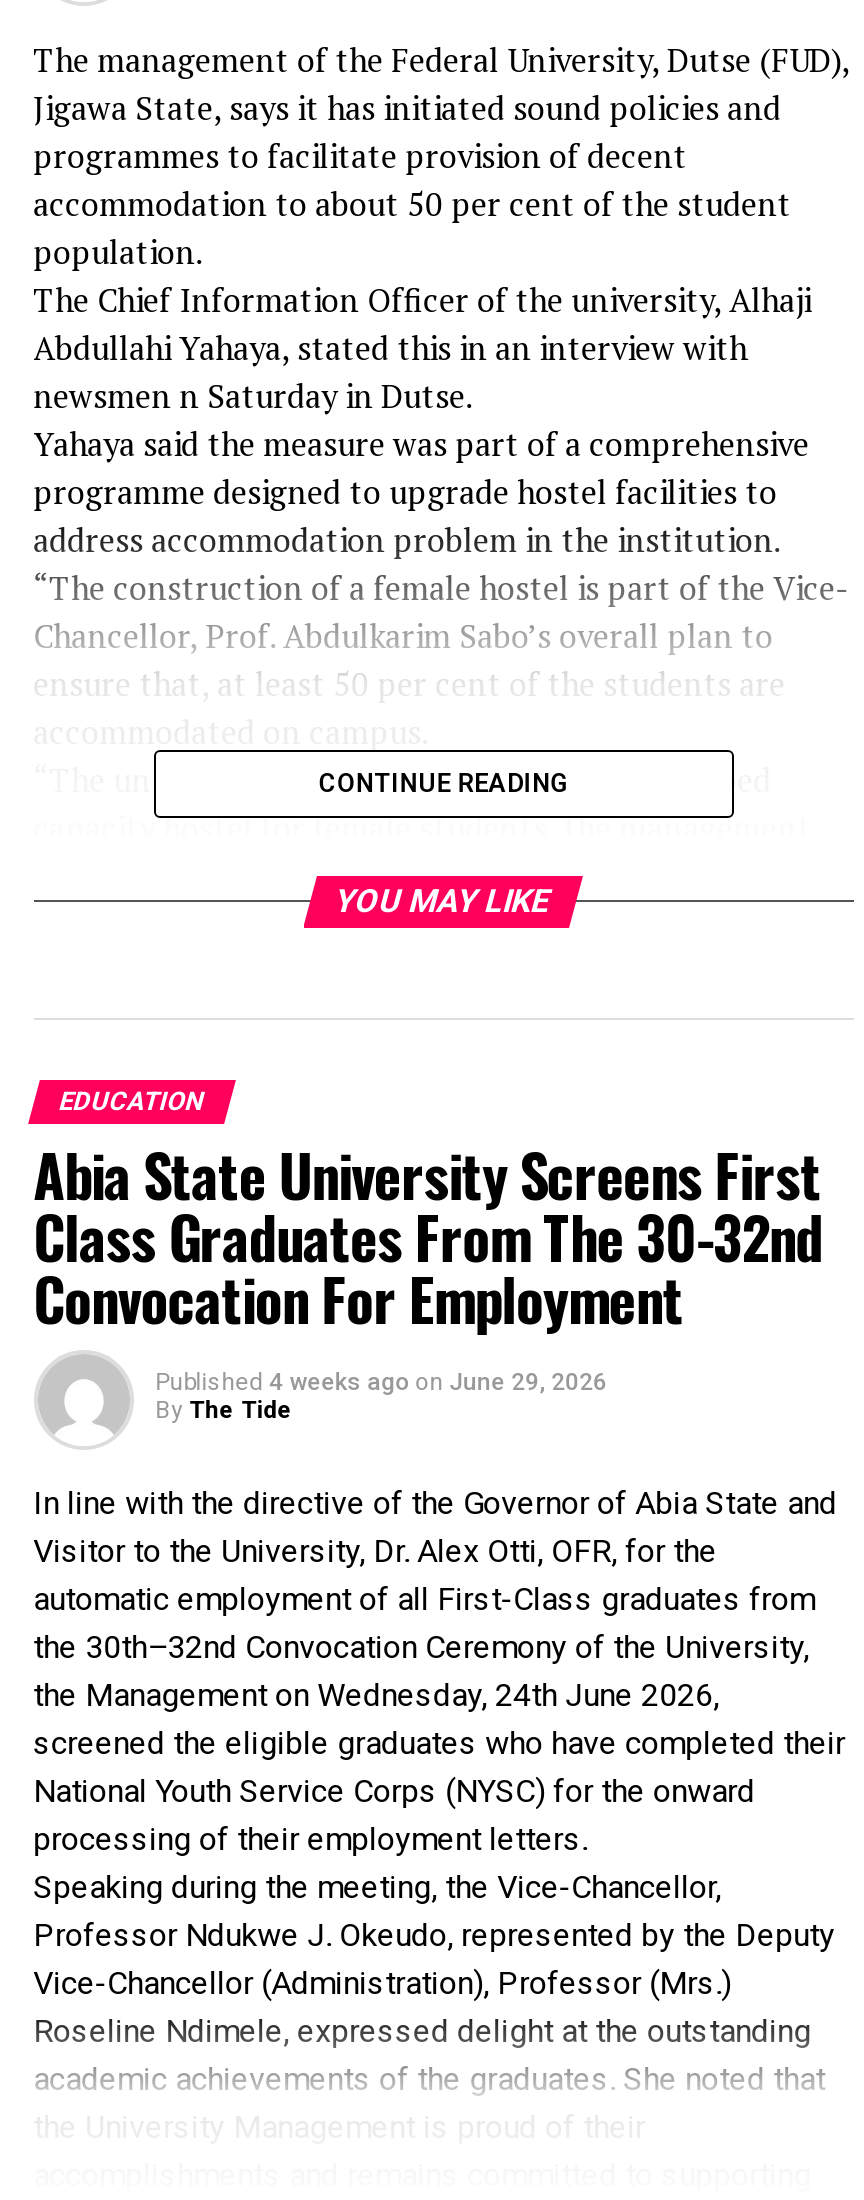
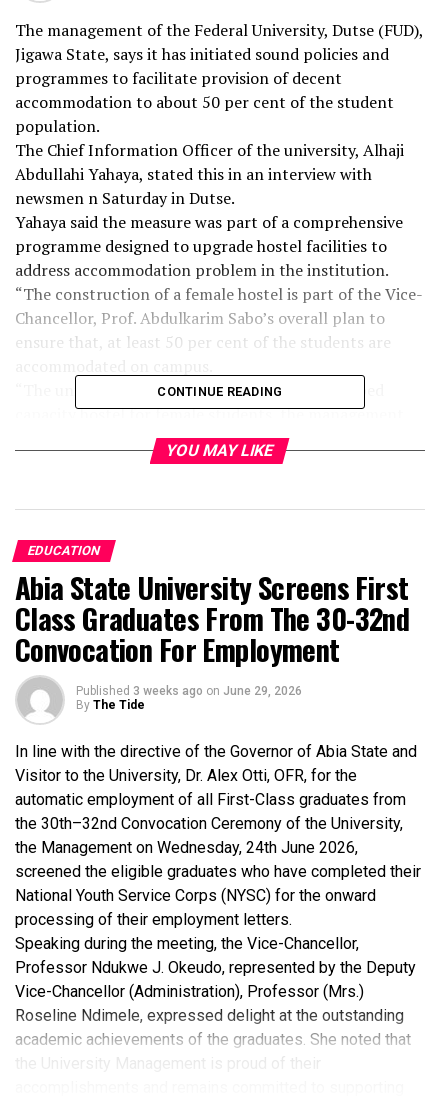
- Published 4 weeks ago on June 29, 2026
+ Published 3 weeks ago on June 29, 2026
